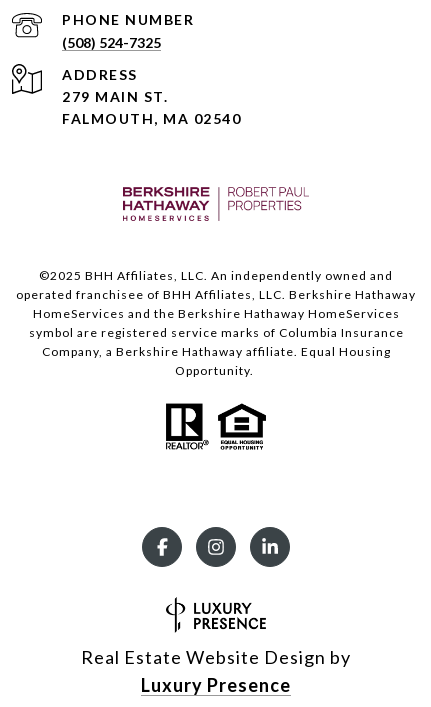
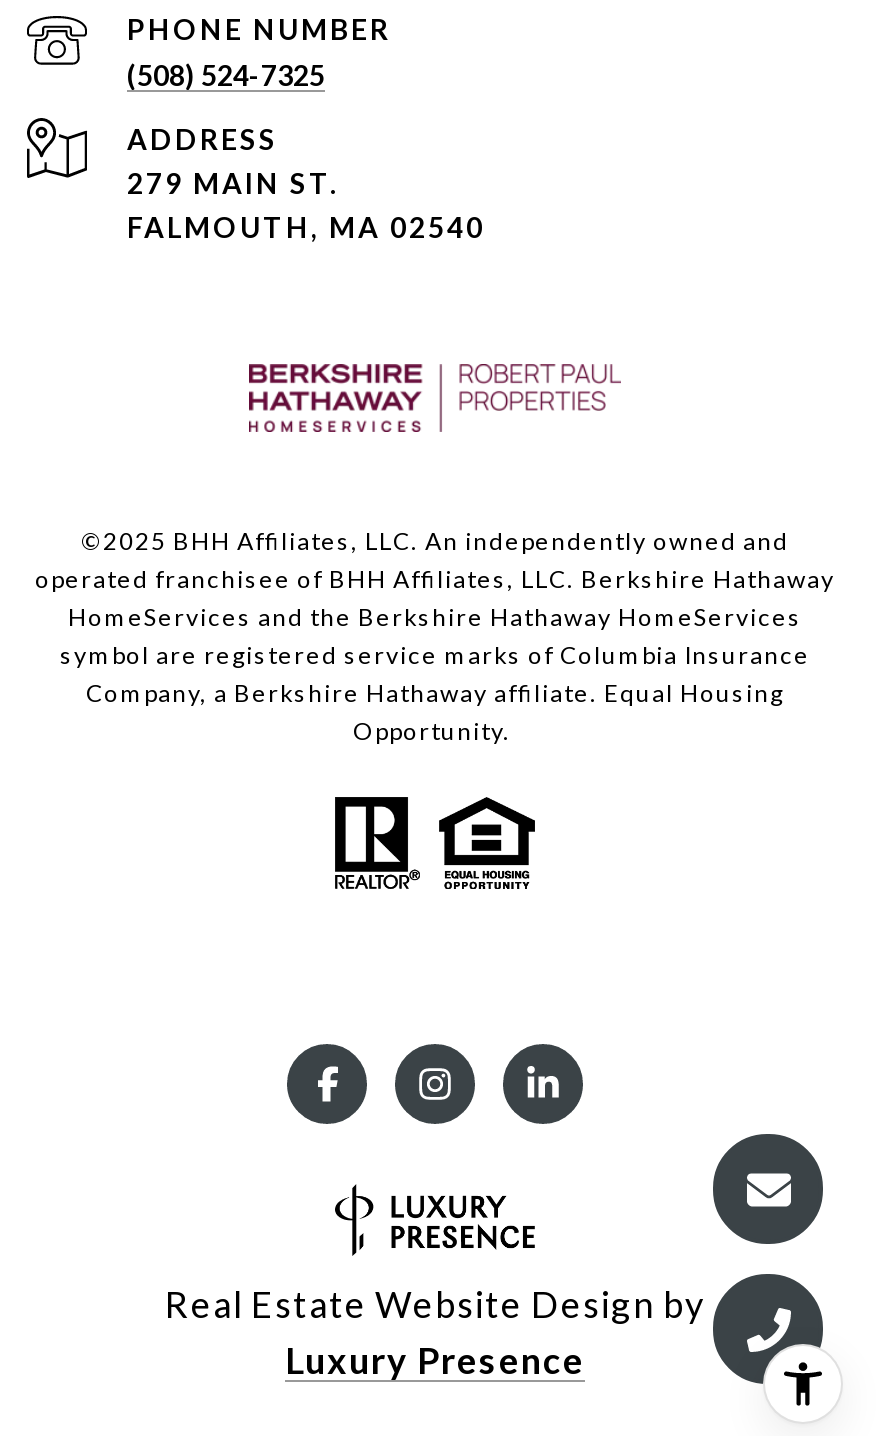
+ [image]

+ [image]
